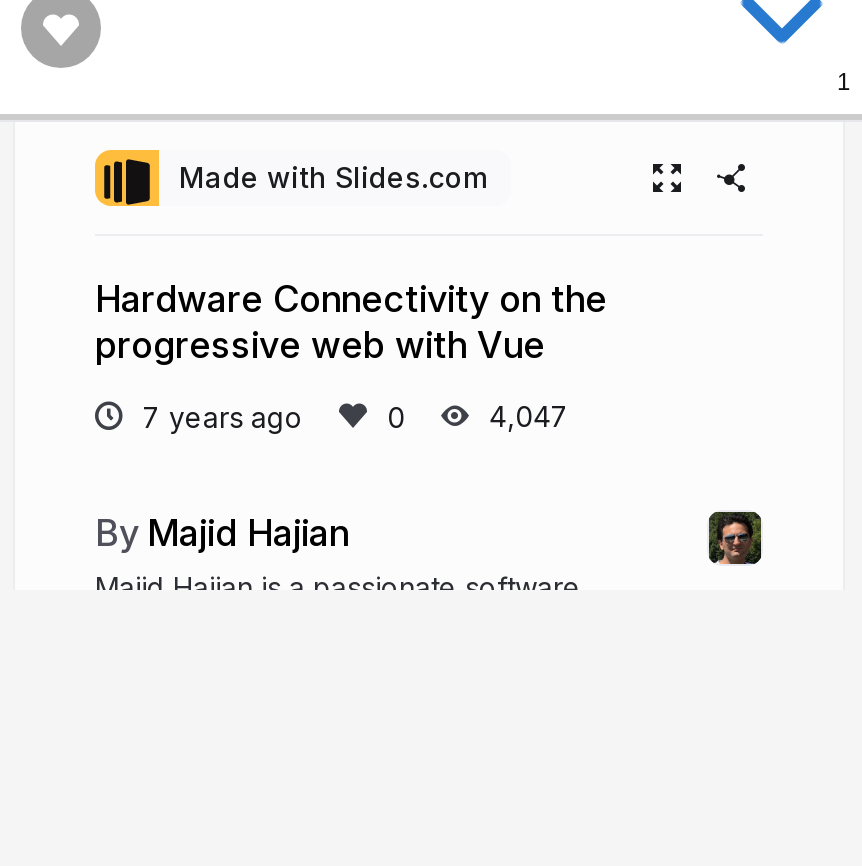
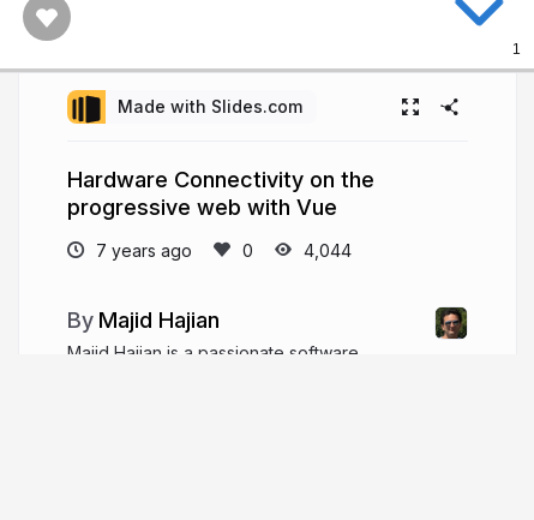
- 4,047
+ 4,044
